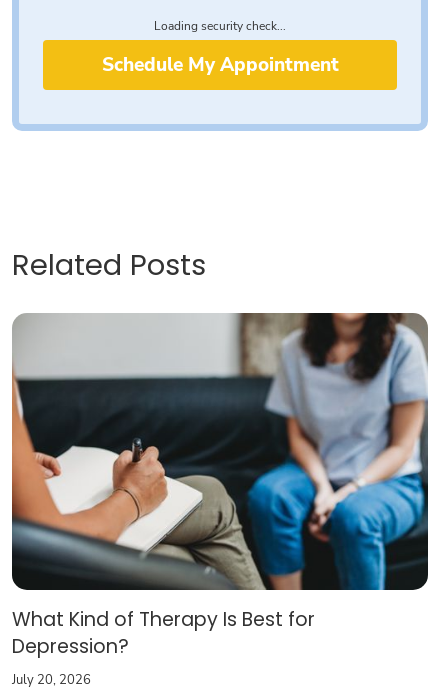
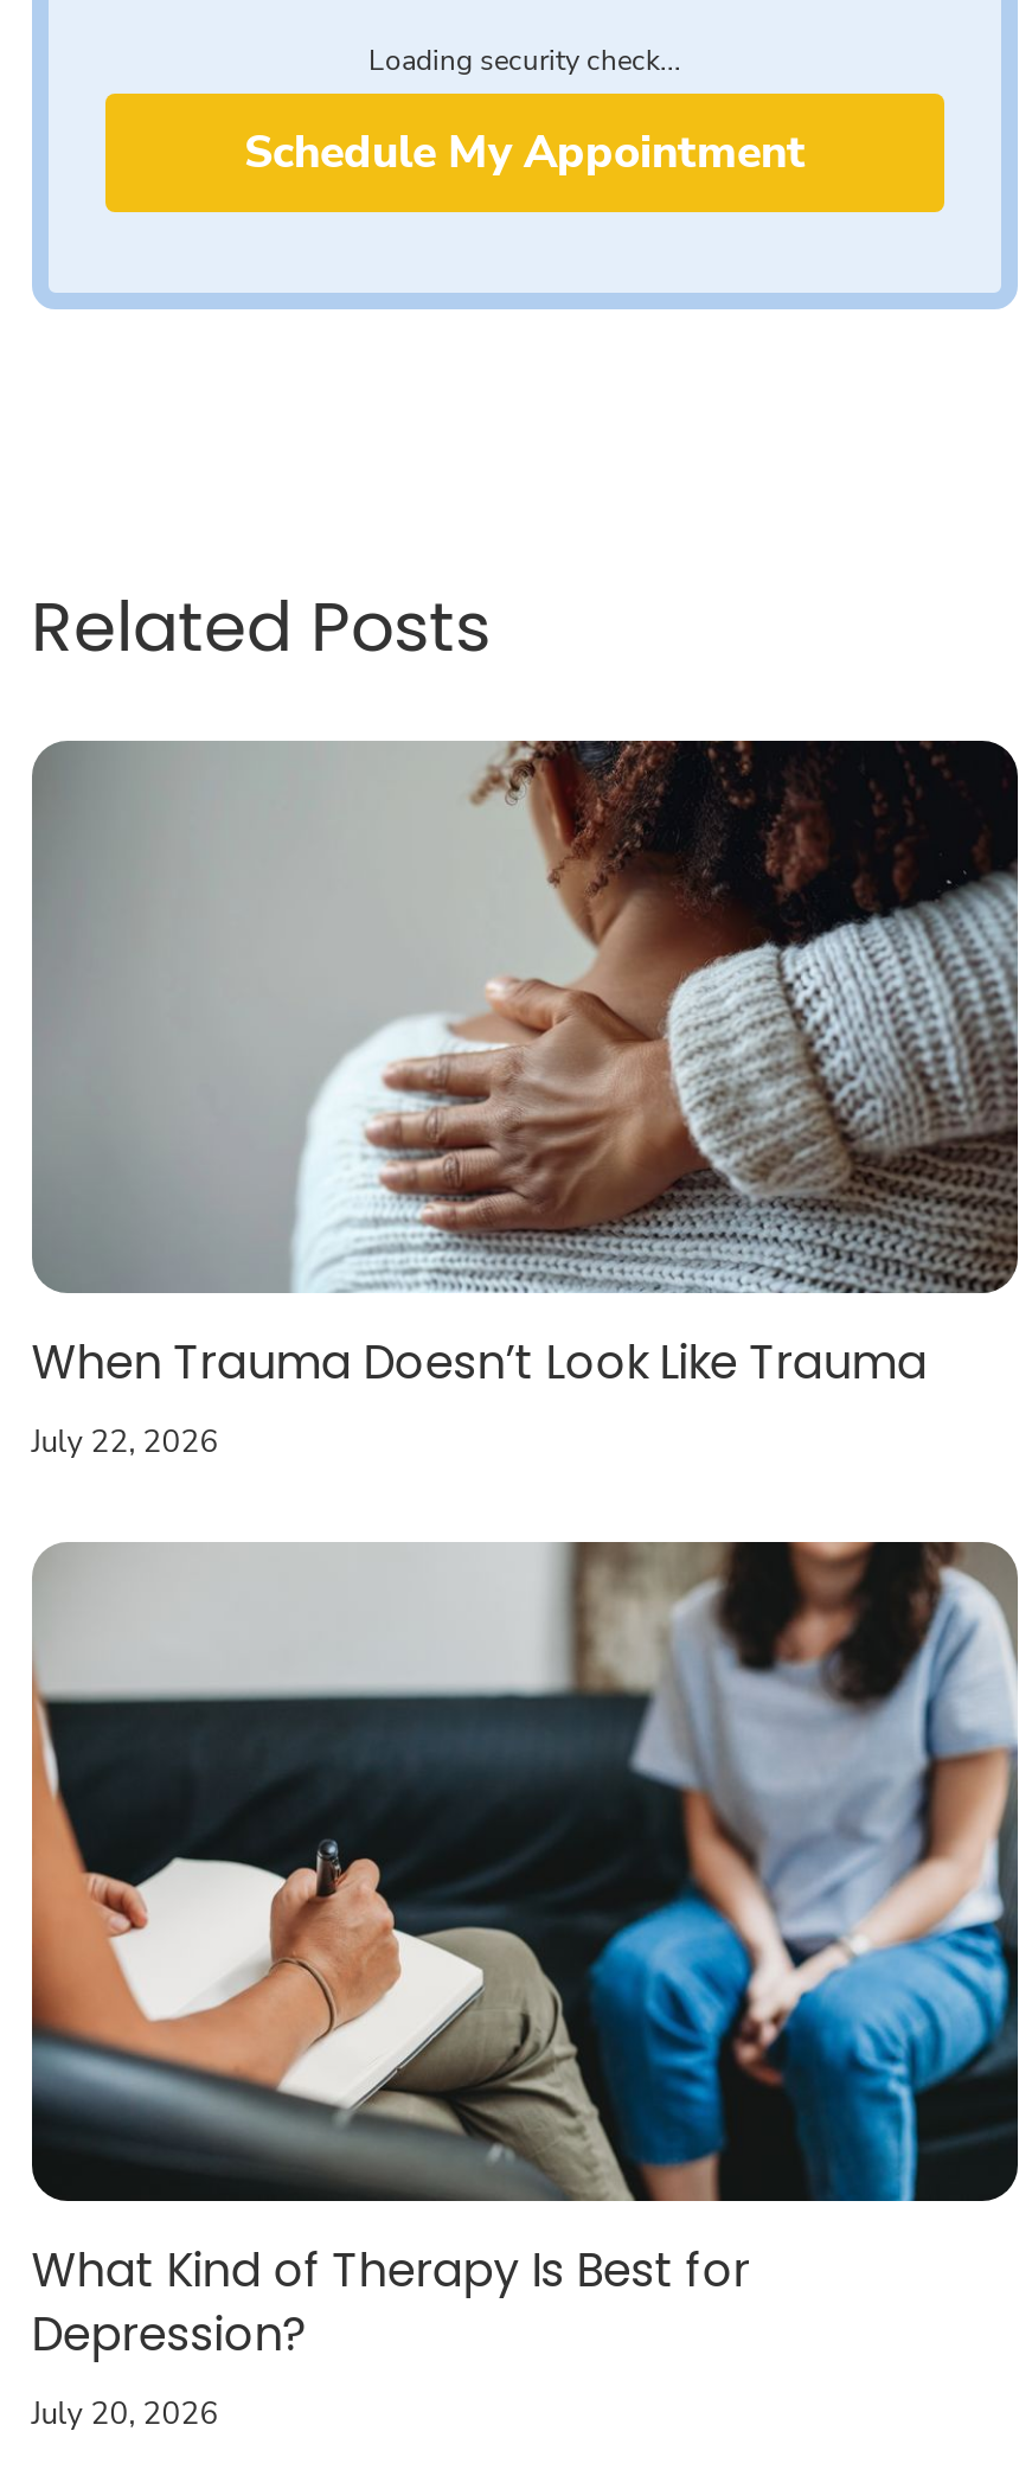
+ [image]
+ When Trauma Doesn’t Look Like Trauma
+ July 22, 2026
